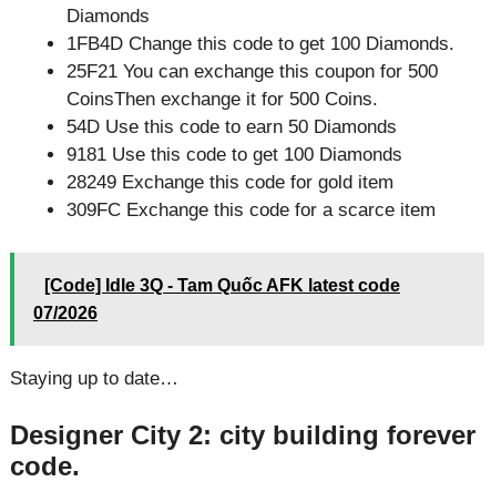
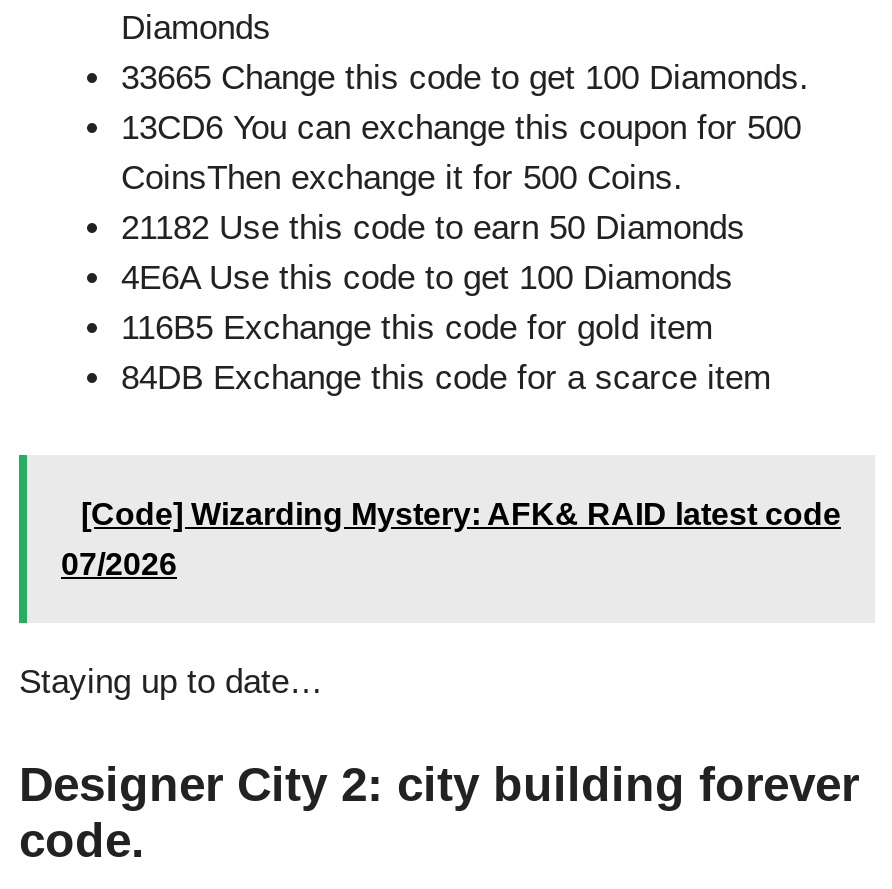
- 1FB4D Change this code to get 100 Diamonds.
+ 33665 Change this code to get 100 Diamonds.

- 25F21 You can exchange this coupon for 500
+ 13CD6 You can exchange this coupon for 500

- 54D Use this code to earn 50 Diamonds
- 9181 Use this code to get 100 Diamonds
- 28249 Exchange this code for gold item
- 309FC Exchange this code for a scarce item
+ 21182 Use this code to earn 50 Diamonds
+ 4E6A Use this code to get 100 Diamonds
+ 116B5 Exchange this code for gold item
+ 84DB Exchange this code for a scarce item

- [Code] Idle 3Q - Tam Quốc AFK latest code
+ [Code] Wizarding Mystery: AFK& RAID latest code
